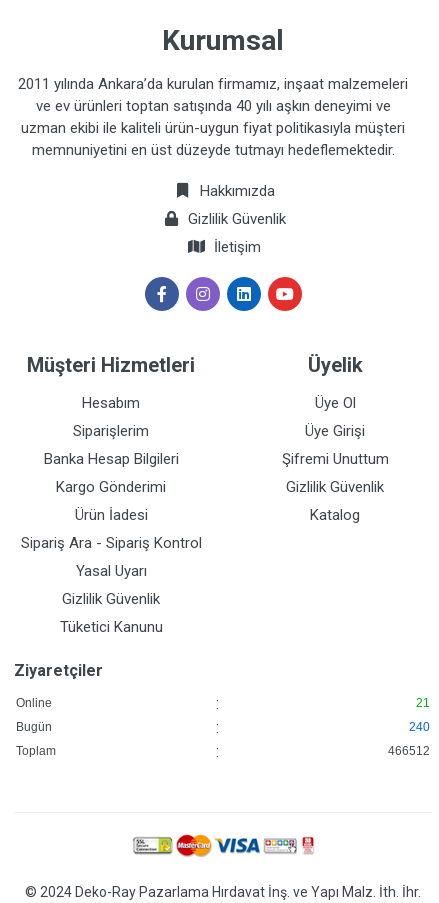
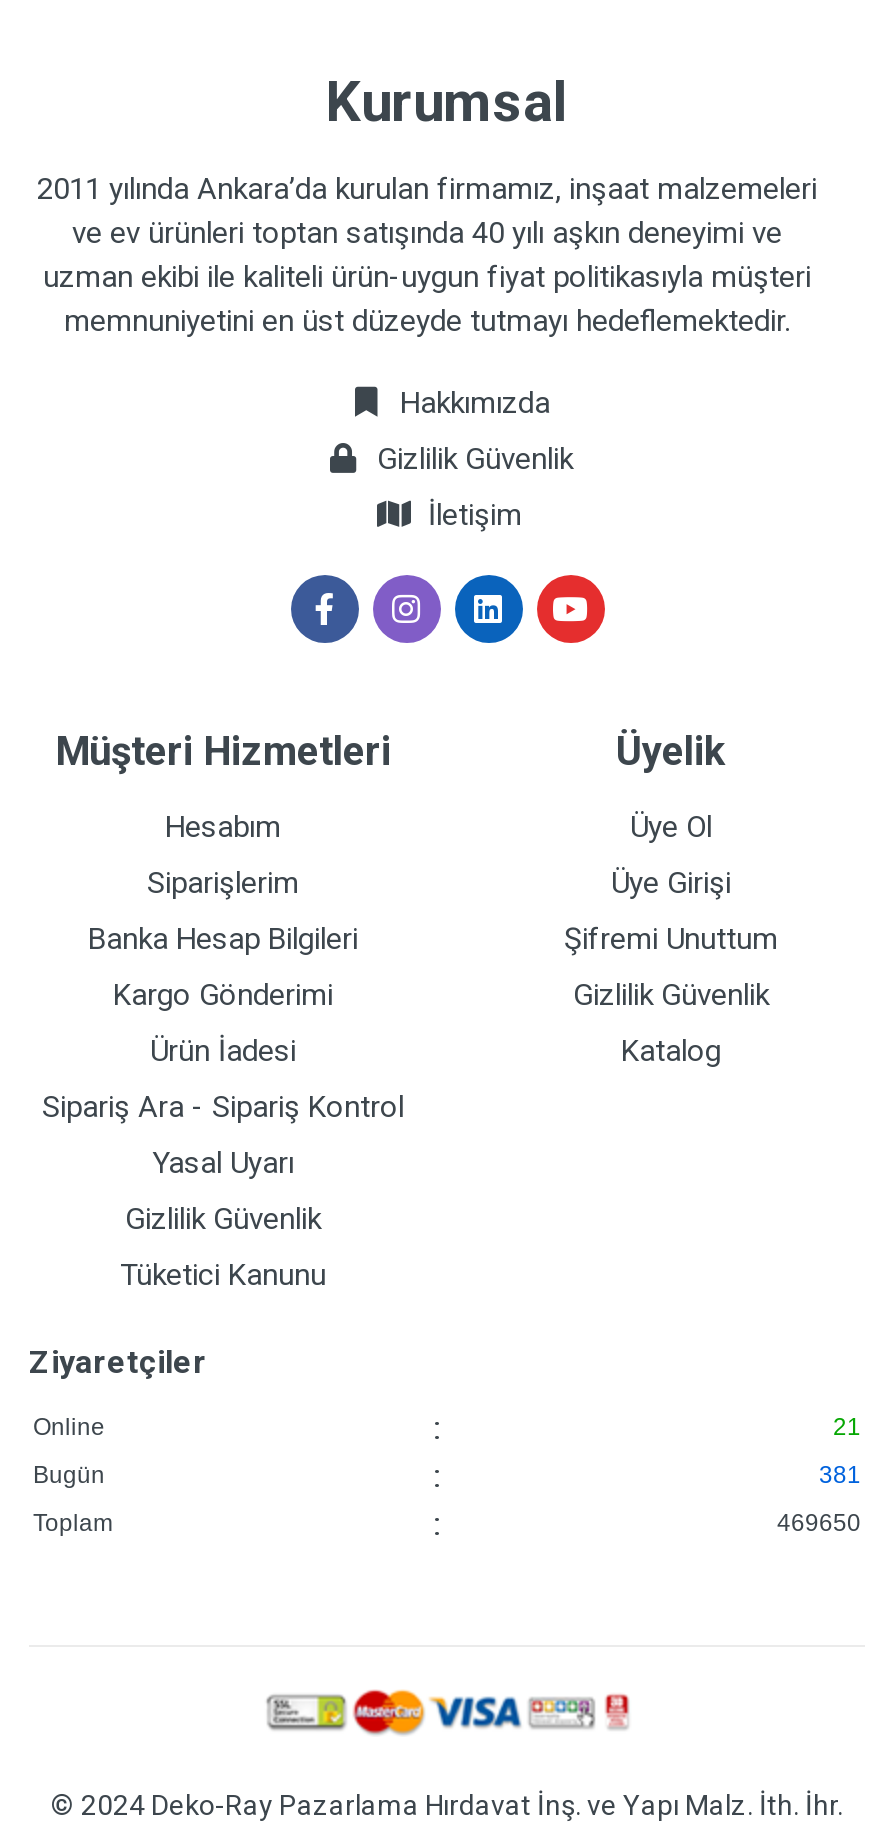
- 240
+ 381

- 466512
+ 469650
